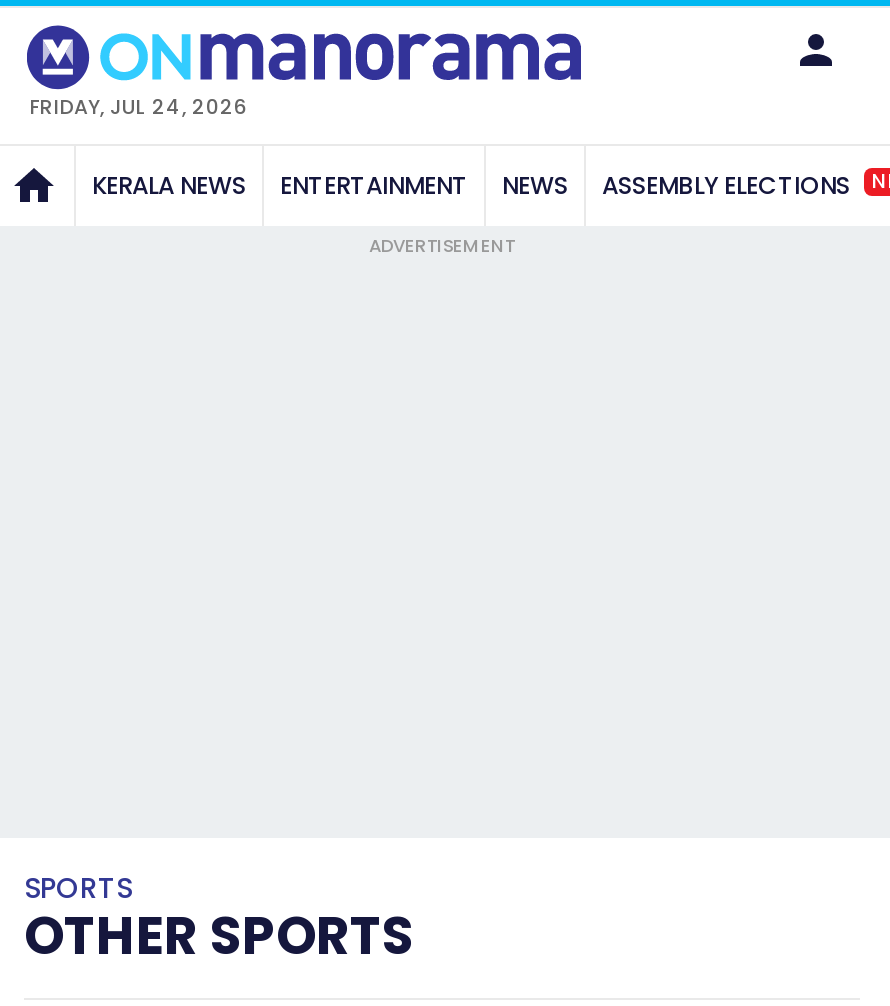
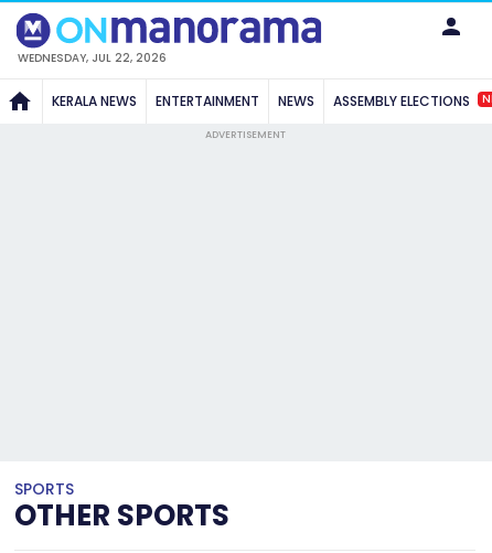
- FRIDAY, JUL 24, 2026
+ WEDNESDAY, JUL 22, 2026
